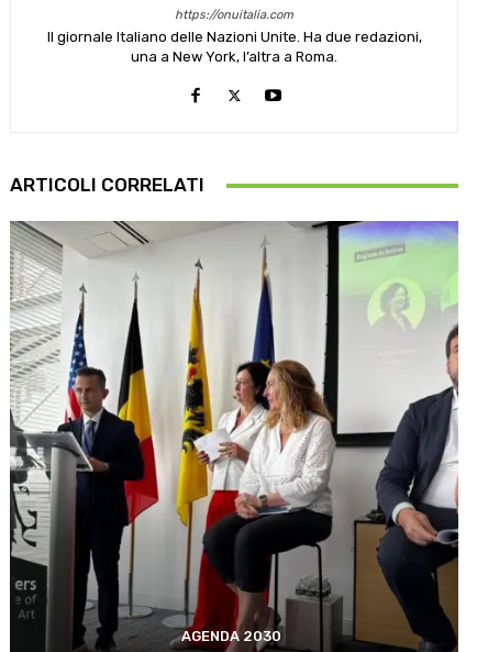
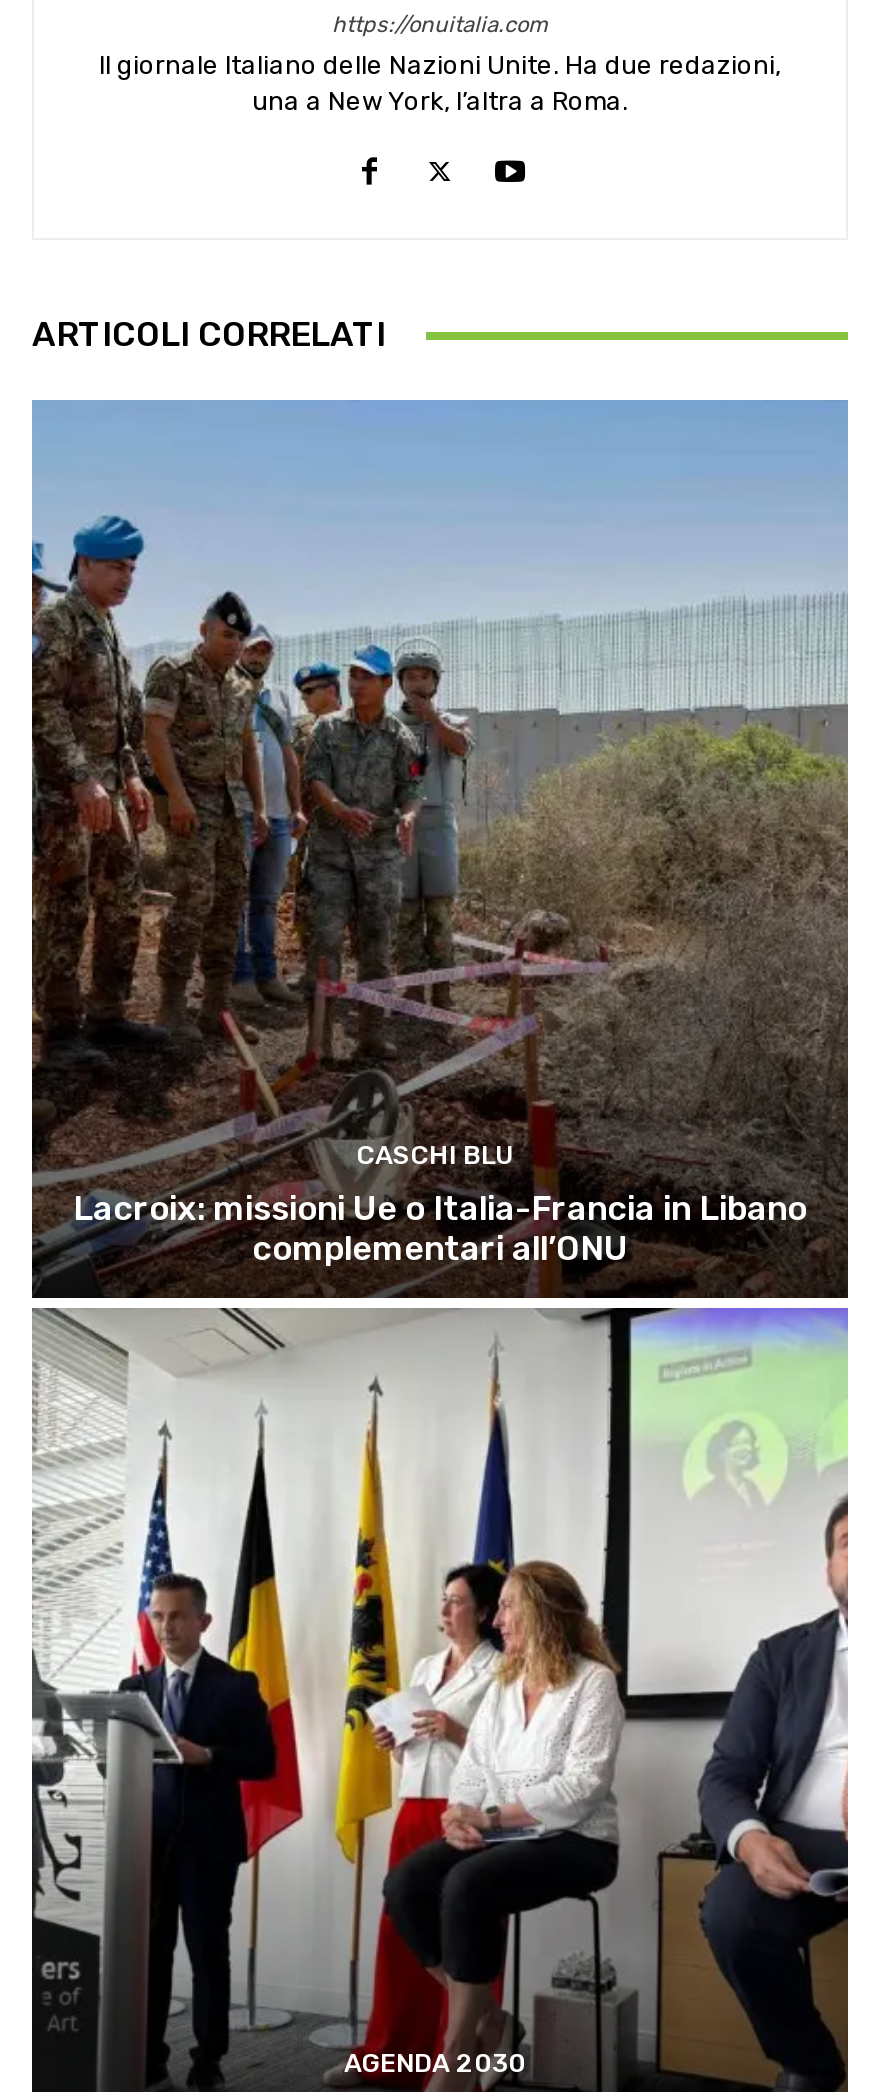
+ [image]
+ CASCHI BLU
+ Lacroix: missioni Ue o Italia-Francia in Libano
+ complementari all’ONU
